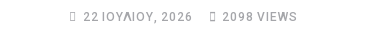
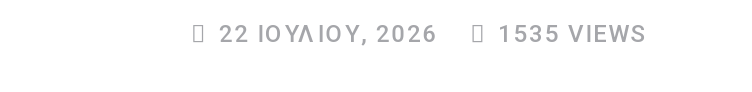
- 2098 VIEWS
+ 1535 VIEWS
